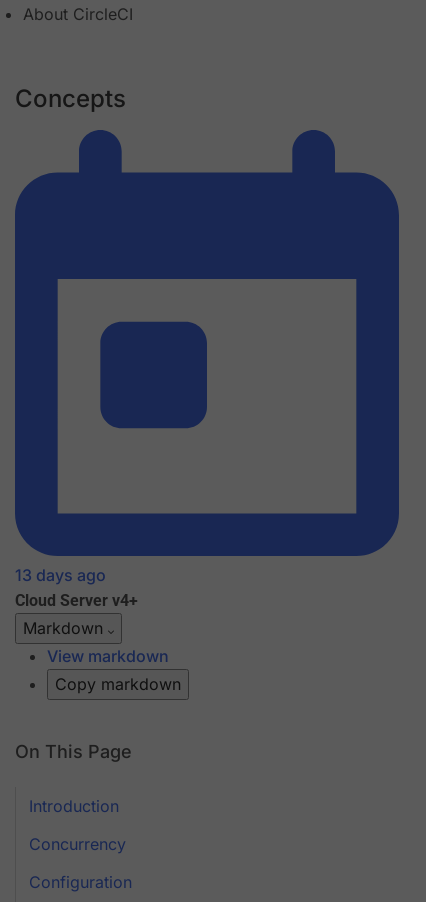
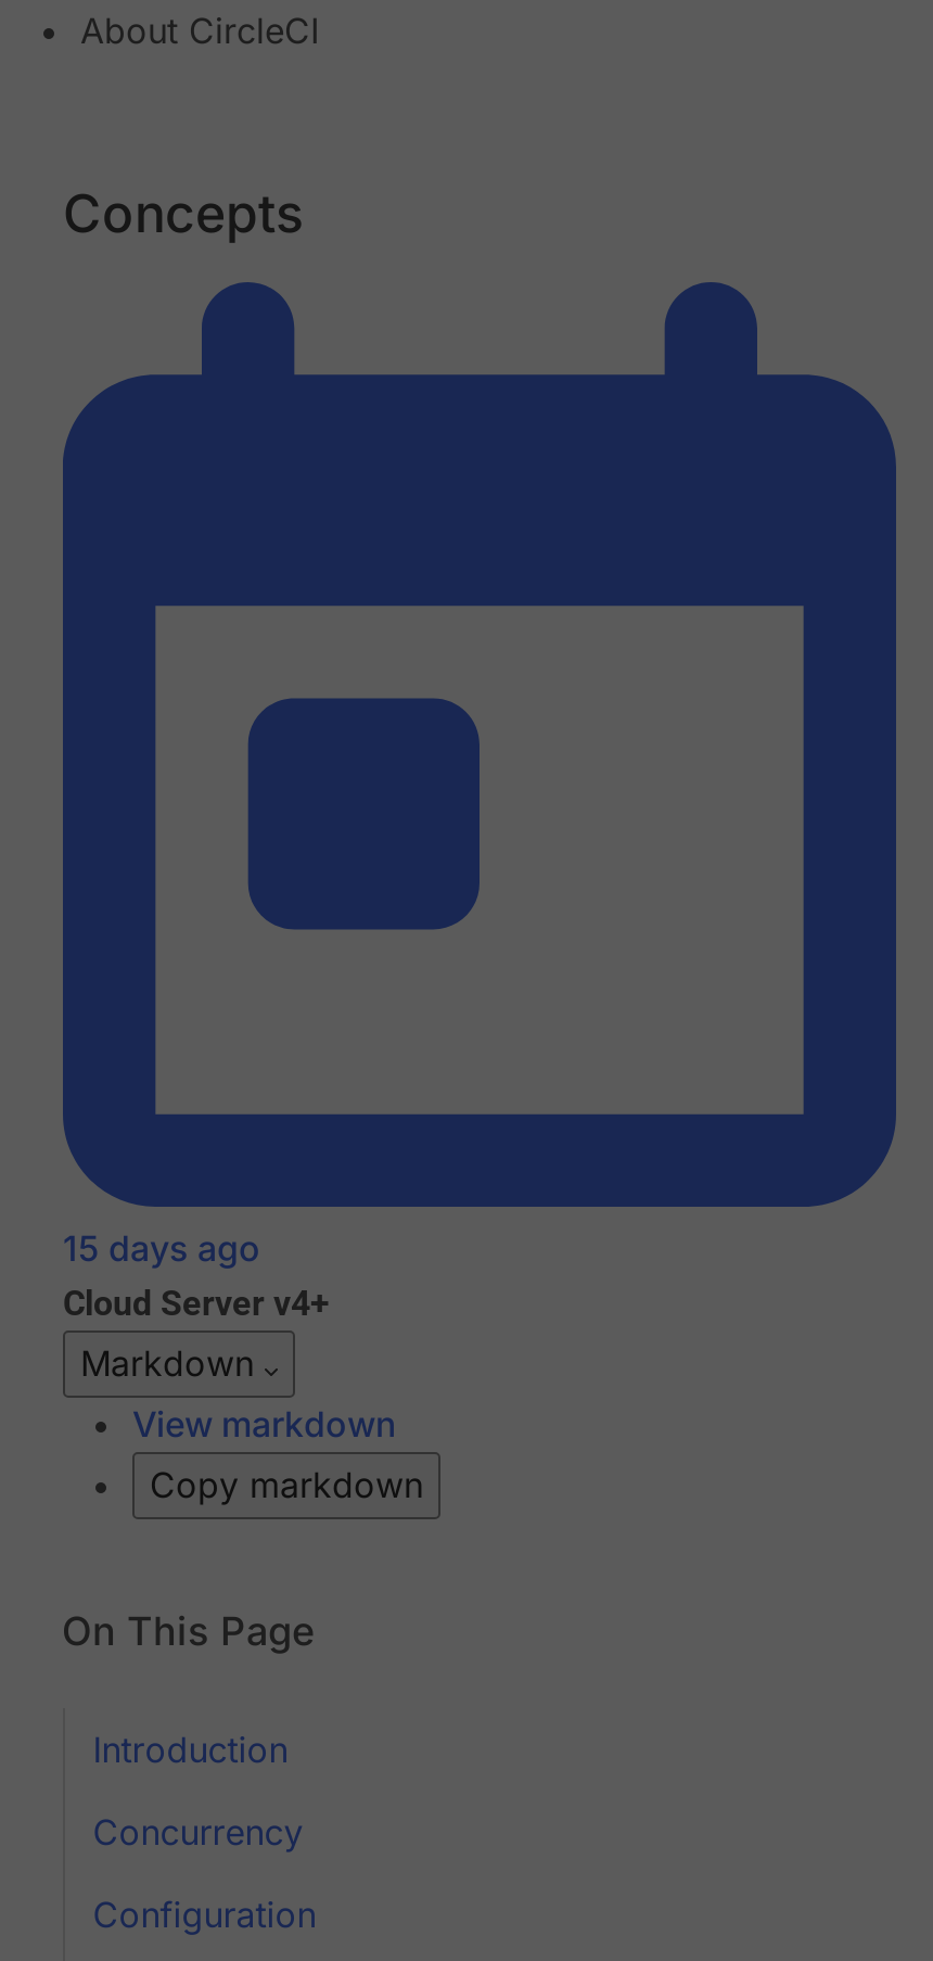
- 13 days ago
+ 15 days ago
